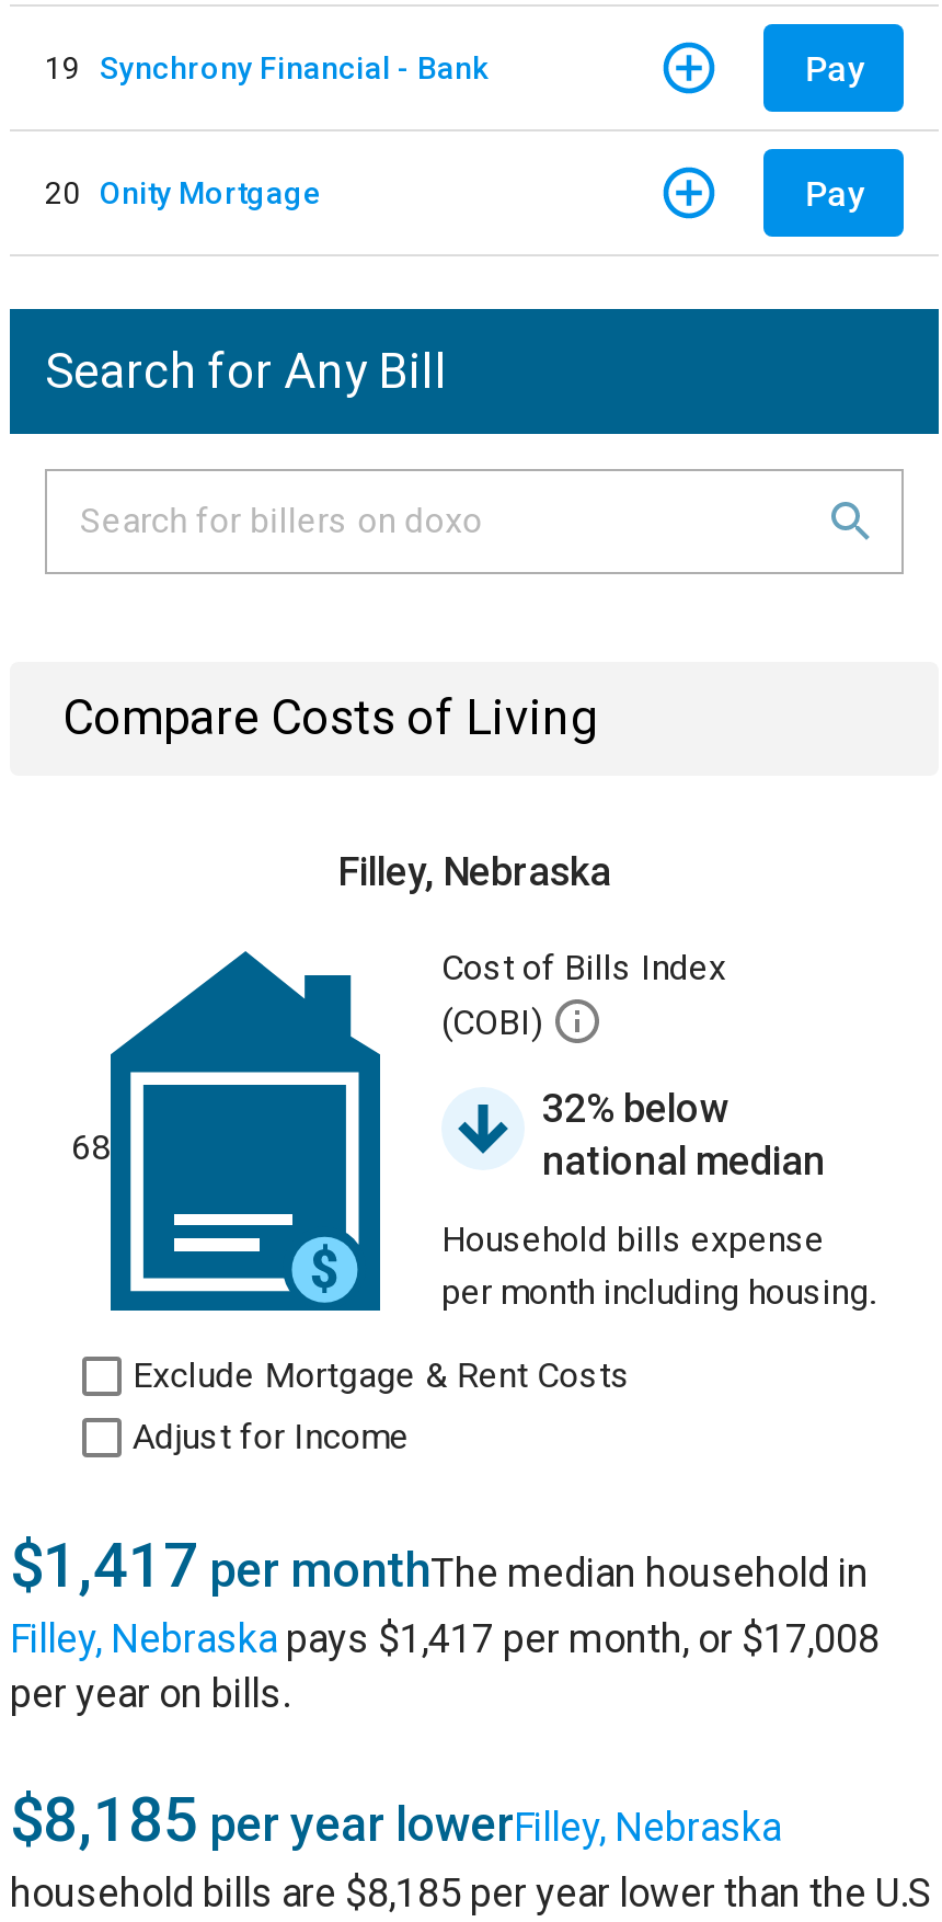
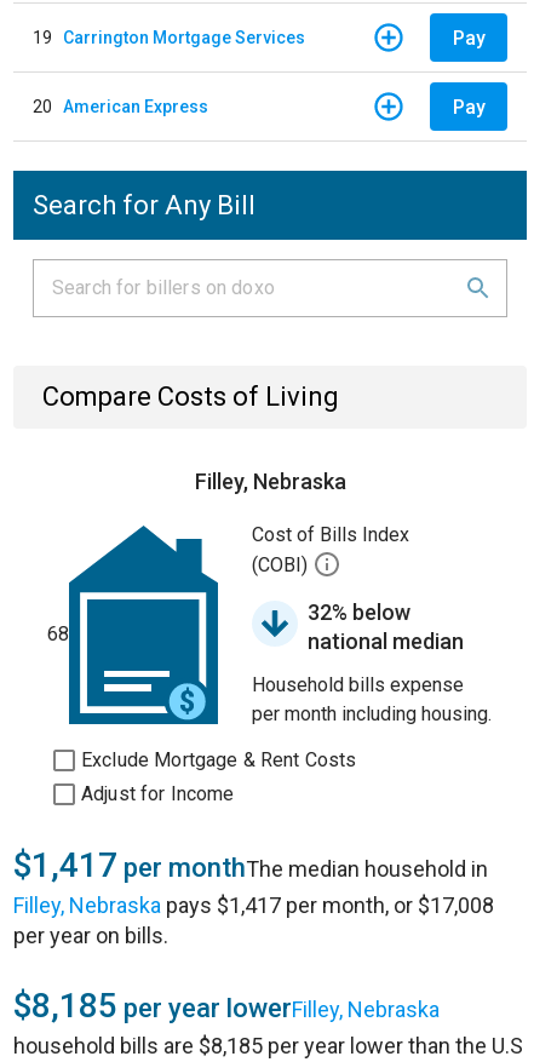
- 19 Synchrony Financial - Bank
+ 19 Carrington Mortgage Services

- 20 Onity Mortgage
+ 20 American Express
